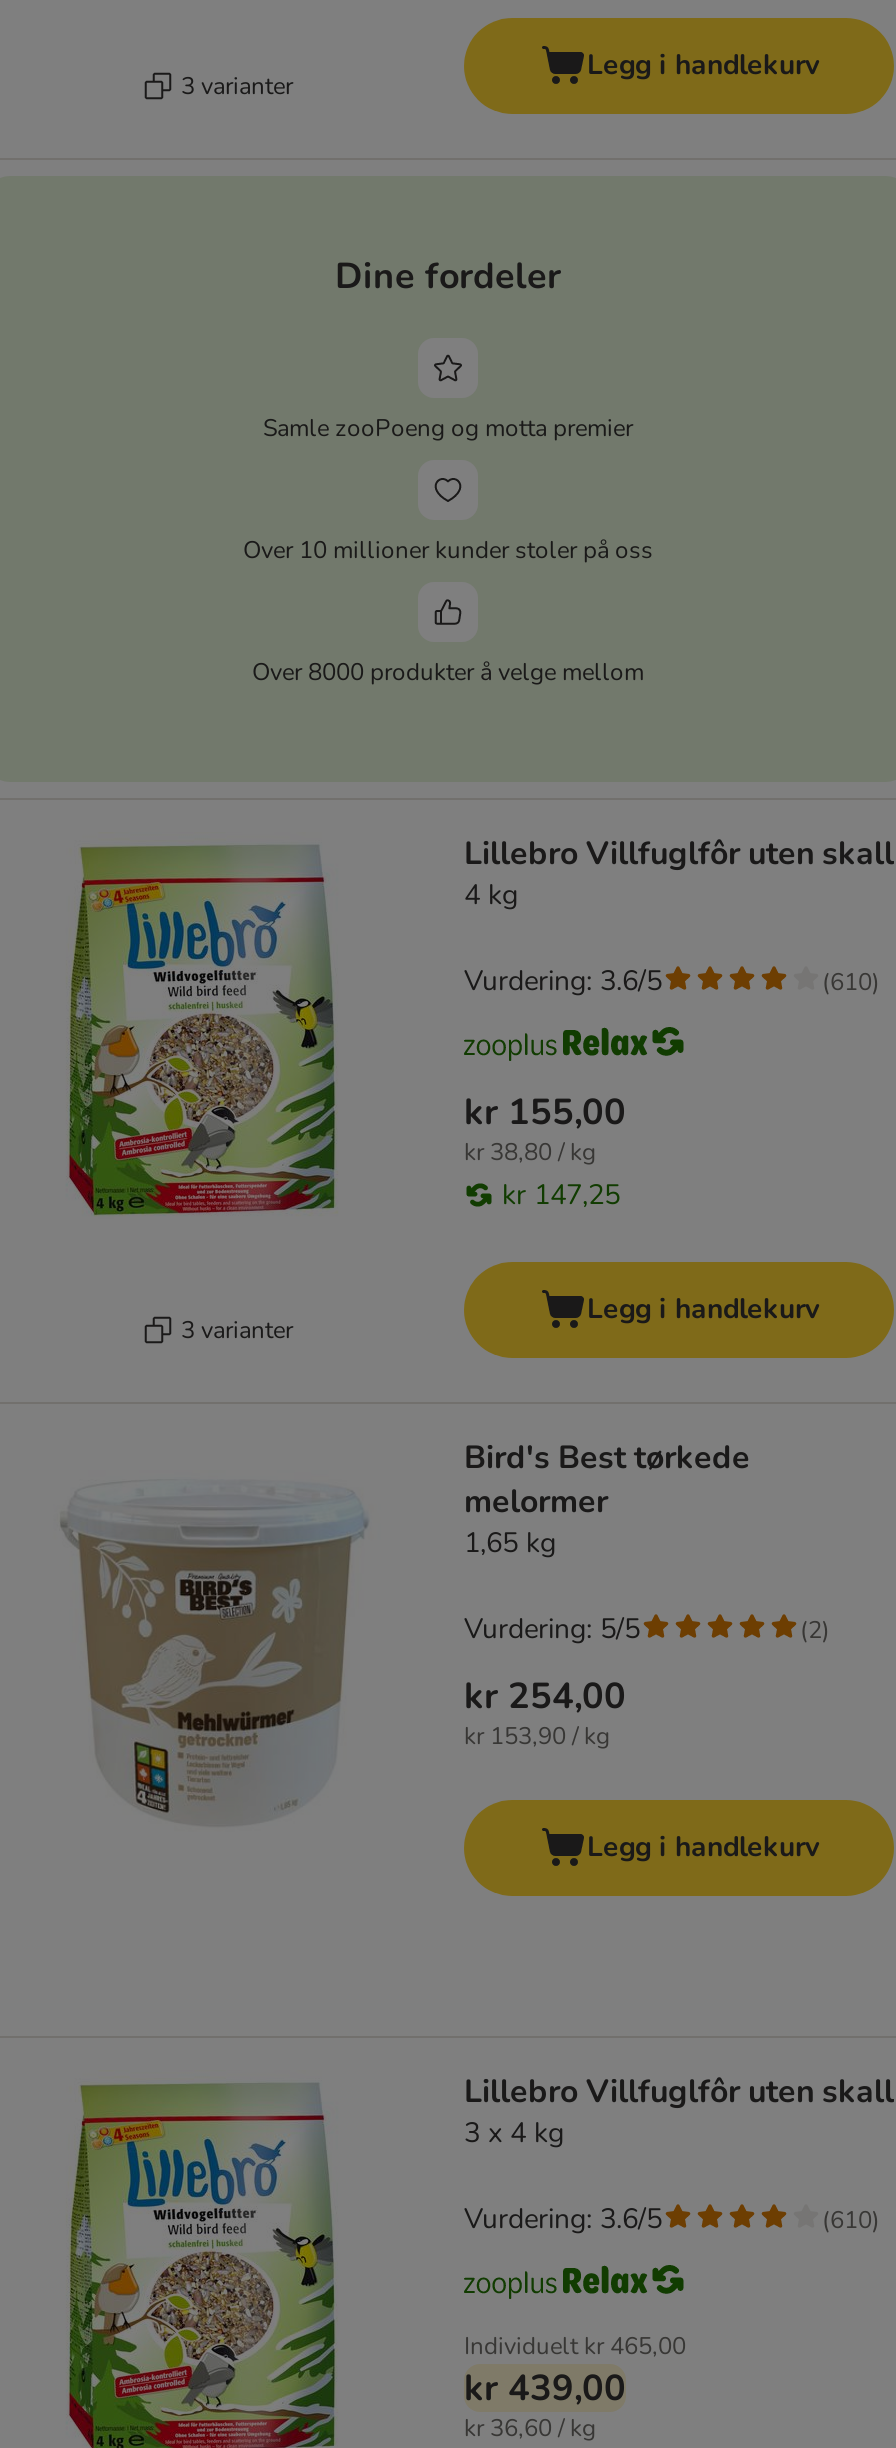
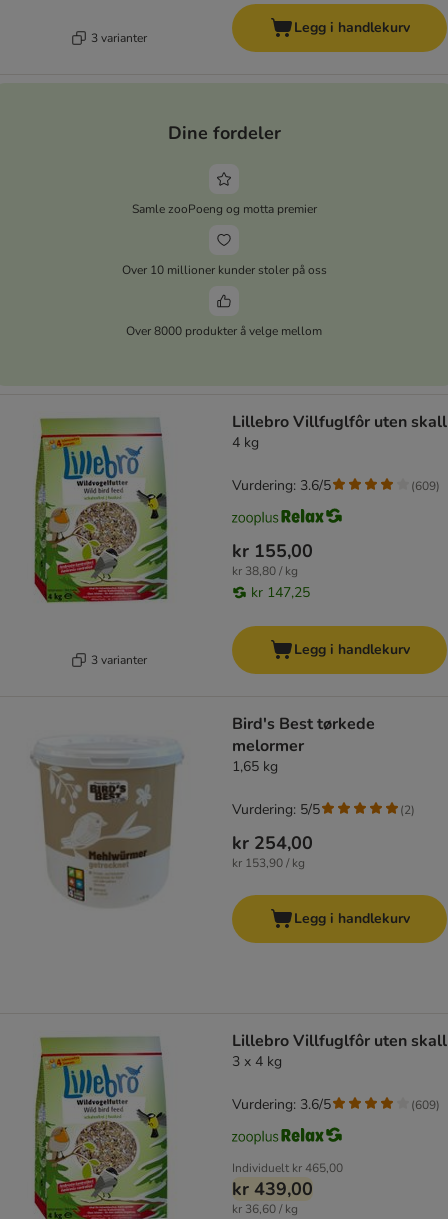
- (610)
+ (609)

- (610)
+ (609)
